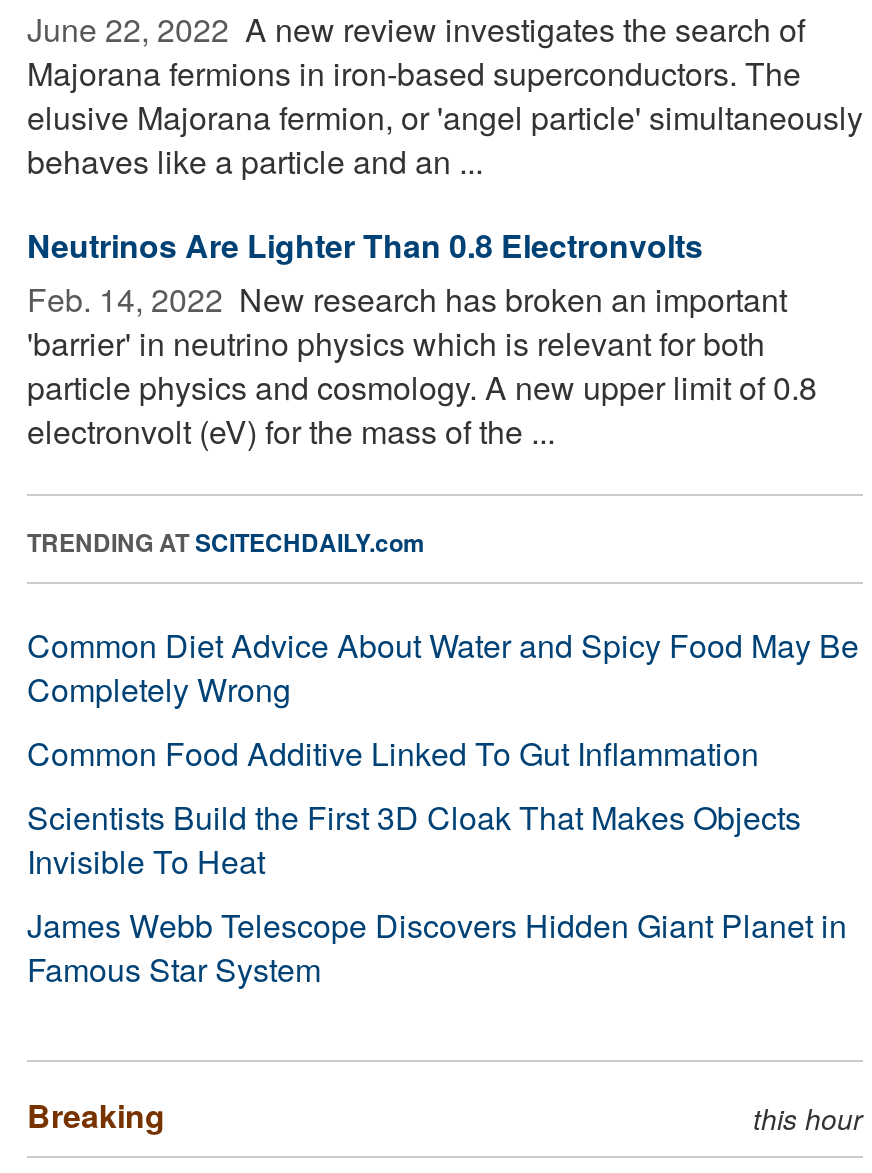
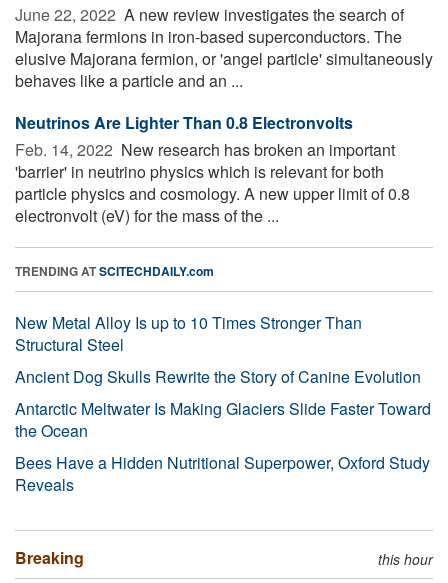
- Common Diet Advice About Water and Spicy Food May Be
- Completely Wrong
- Common Food Additive Linked To Gut Inflammation
- Scientists Build the First 3D Cloak That Makes Objects
- Invisible To Heat
- James Webb Telescope Discovers Hidden Giant Planet in
- Famous Star System
+ New Metal Alloy Is up to 10 Times Stronger Than
+ Structural Steel
+ Ancient Dog Skulls Rewrite the Story of Canine Evolution
+ Antarctic Meltwater Is Making Glaciers Slide Faster Toward
+ the Ocean
+ Bees Have a Hidden Nutritional Superpower, Oxford Study
+ Reveals
